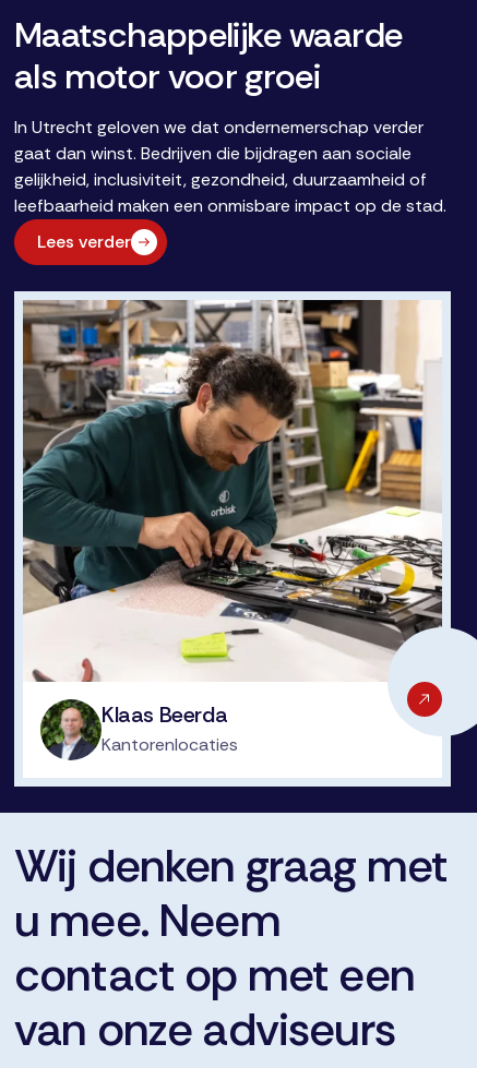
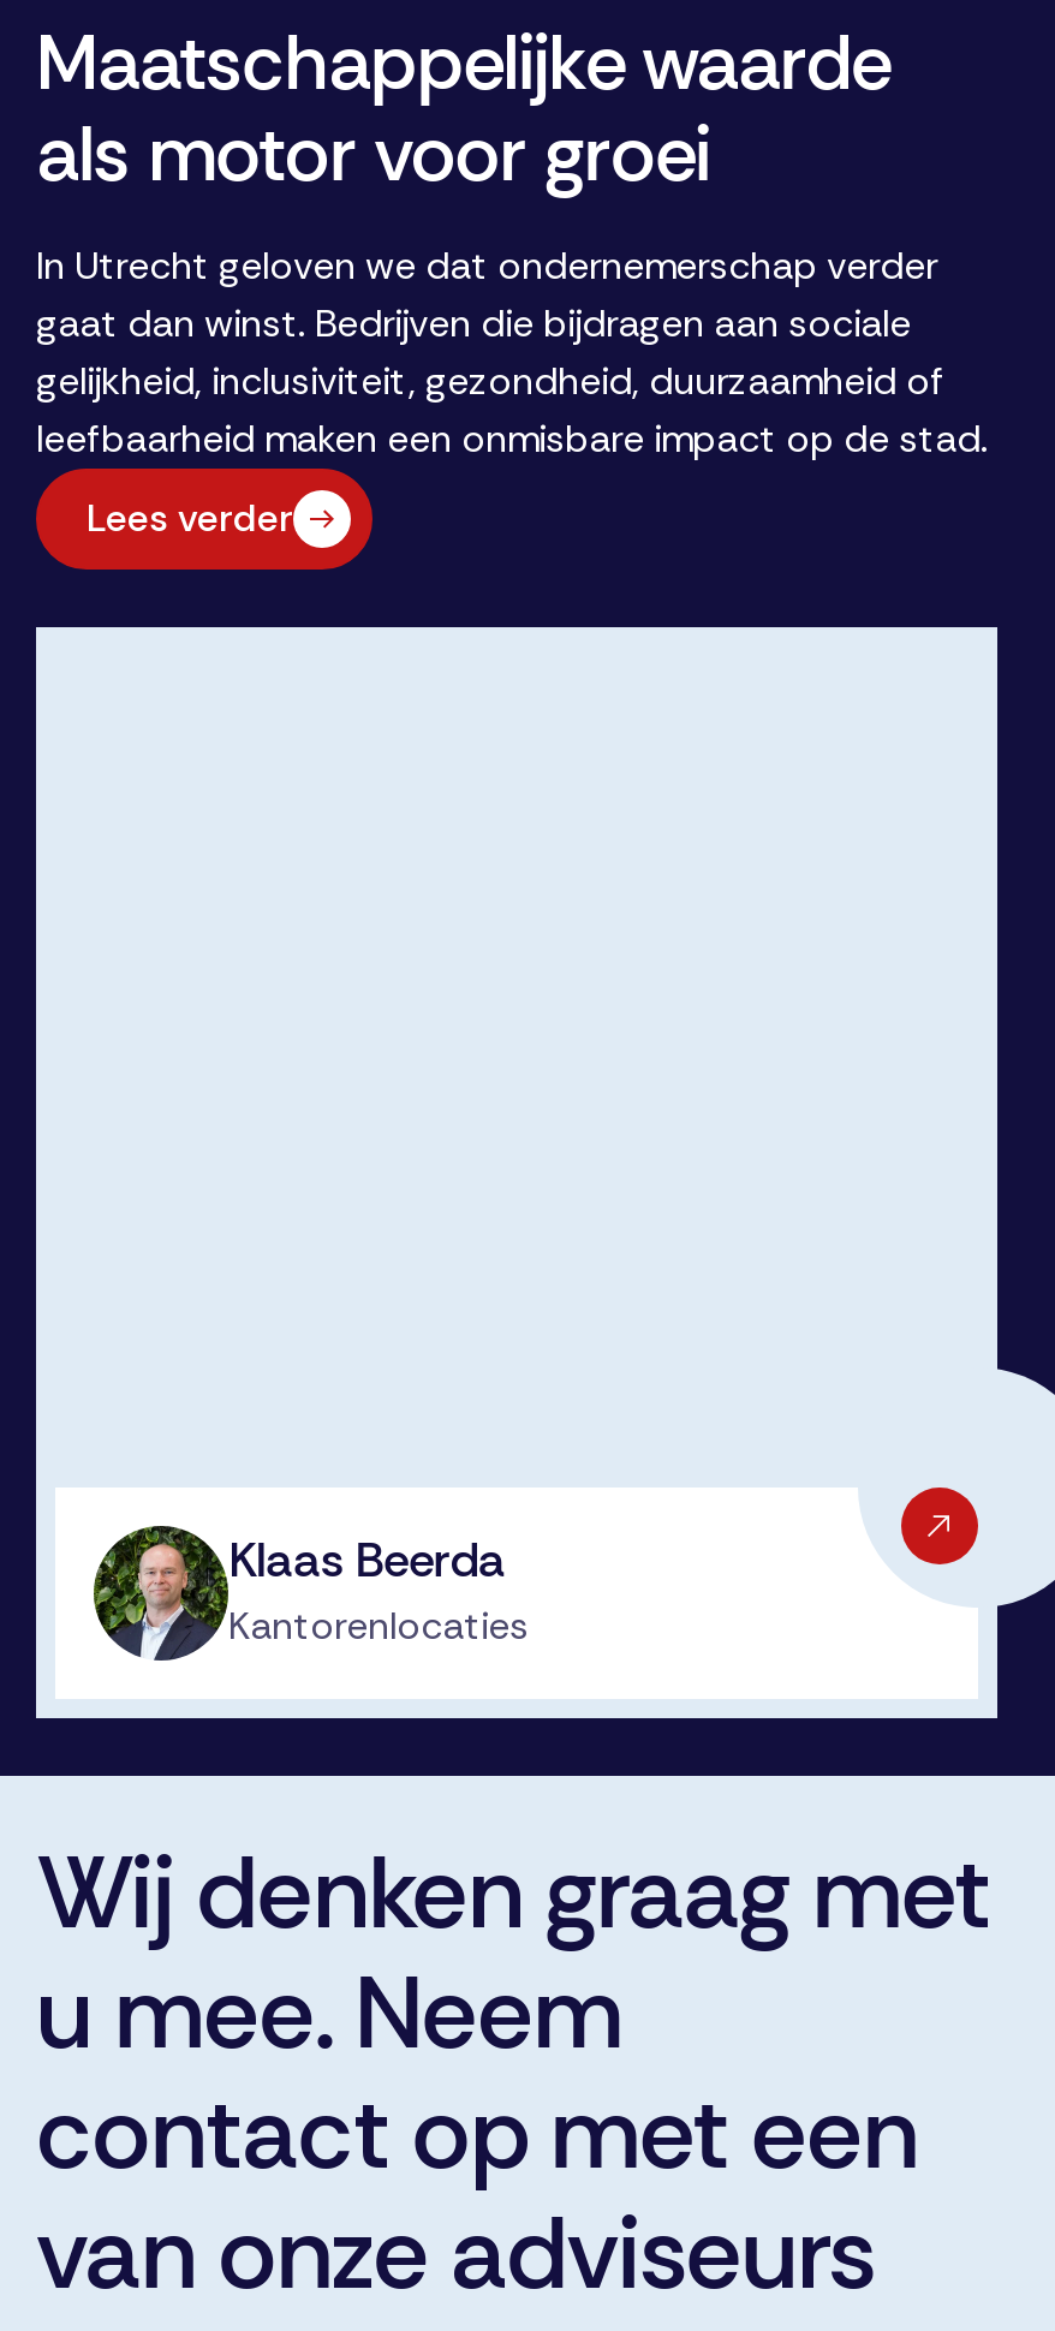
- [image]
